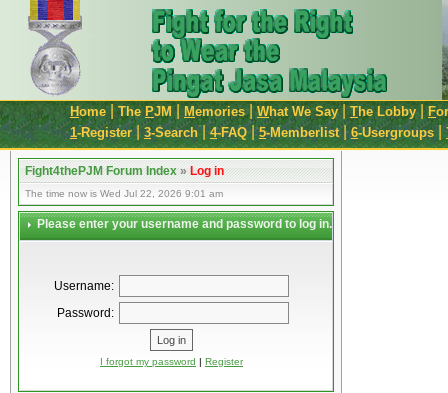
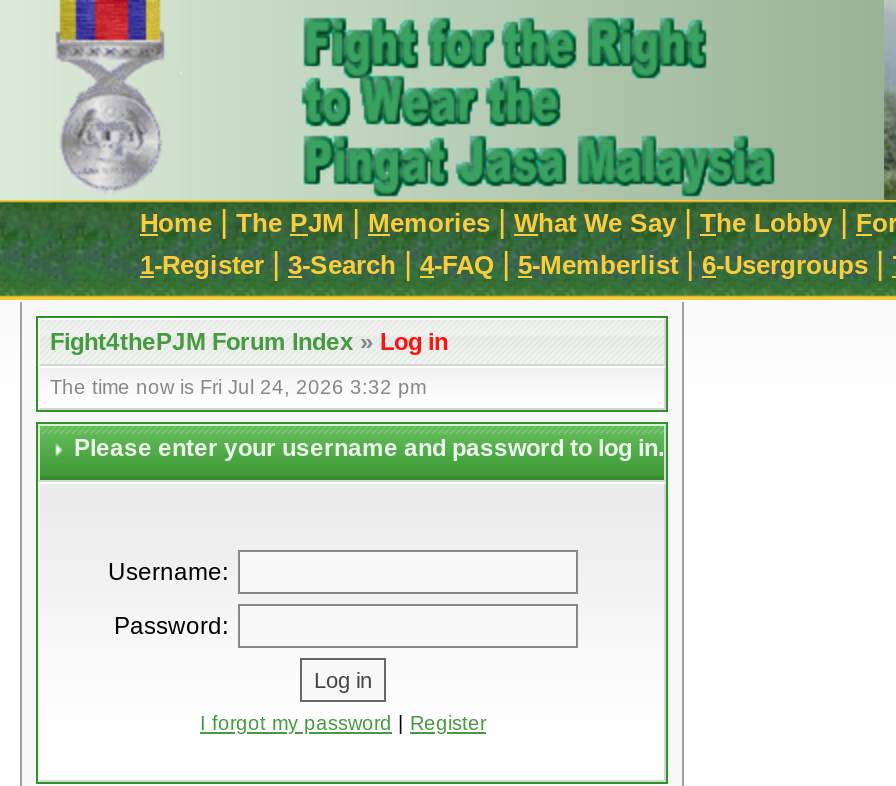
- The time now is Wed Jul 22, 2026 9:01 am
+ The time now is Fri Jul 24, 2026 3:32 pm
